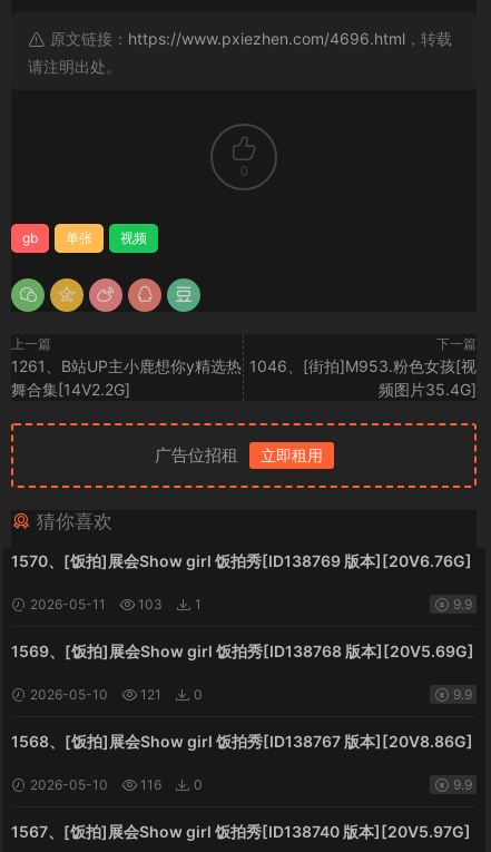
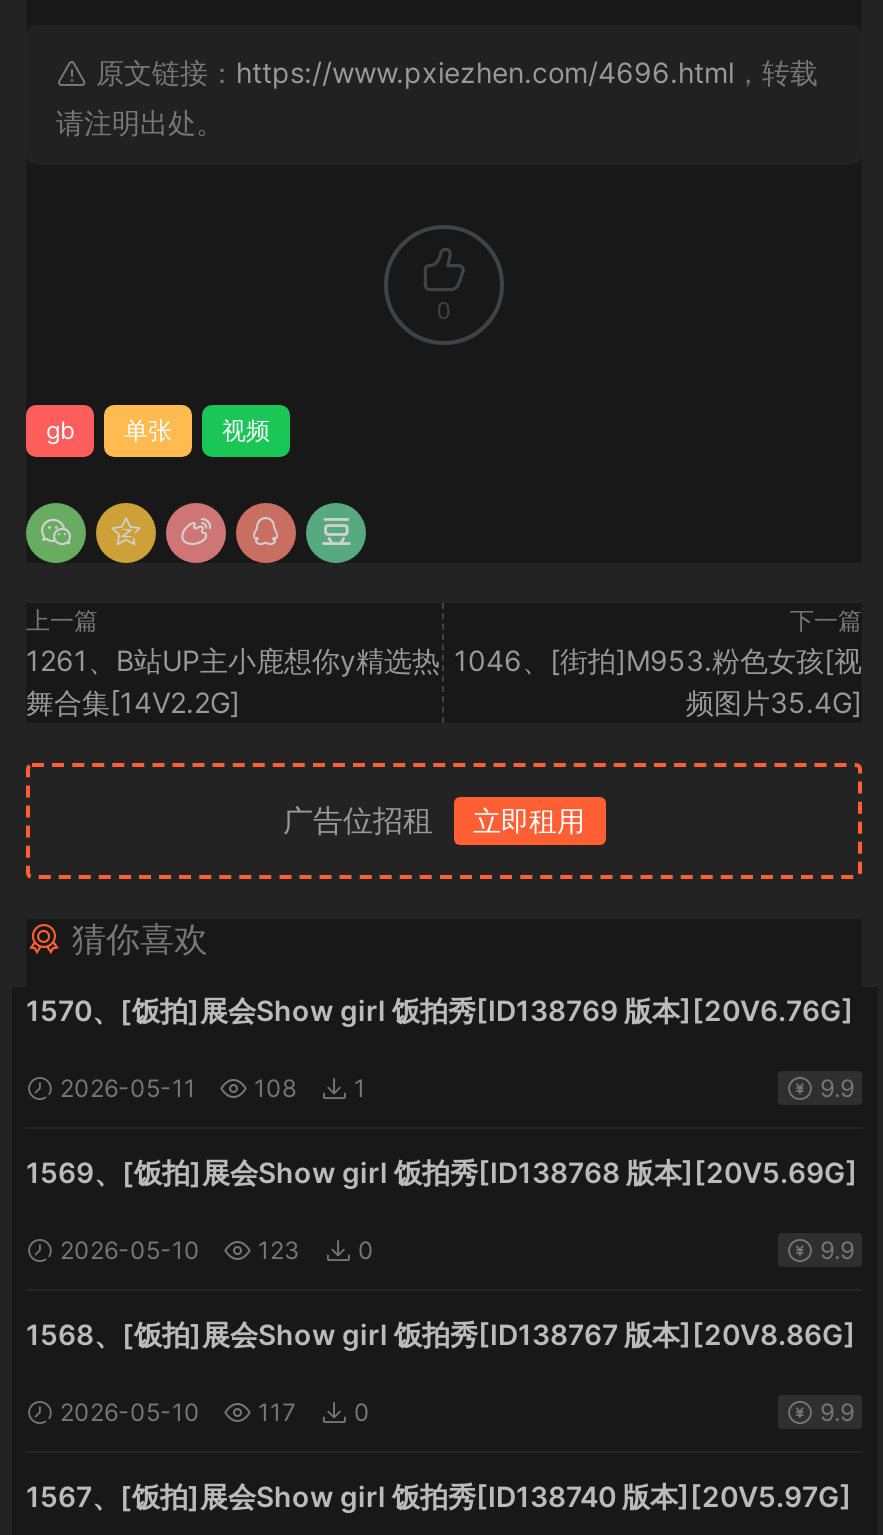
- 2026-05-11 103 1
+ 2026-05-11 108 1

- 2026-05-10 121 0
+ 2026-05-10 123 0

- 2026-05-10 116 0
+ 2026-05-10 117 0
